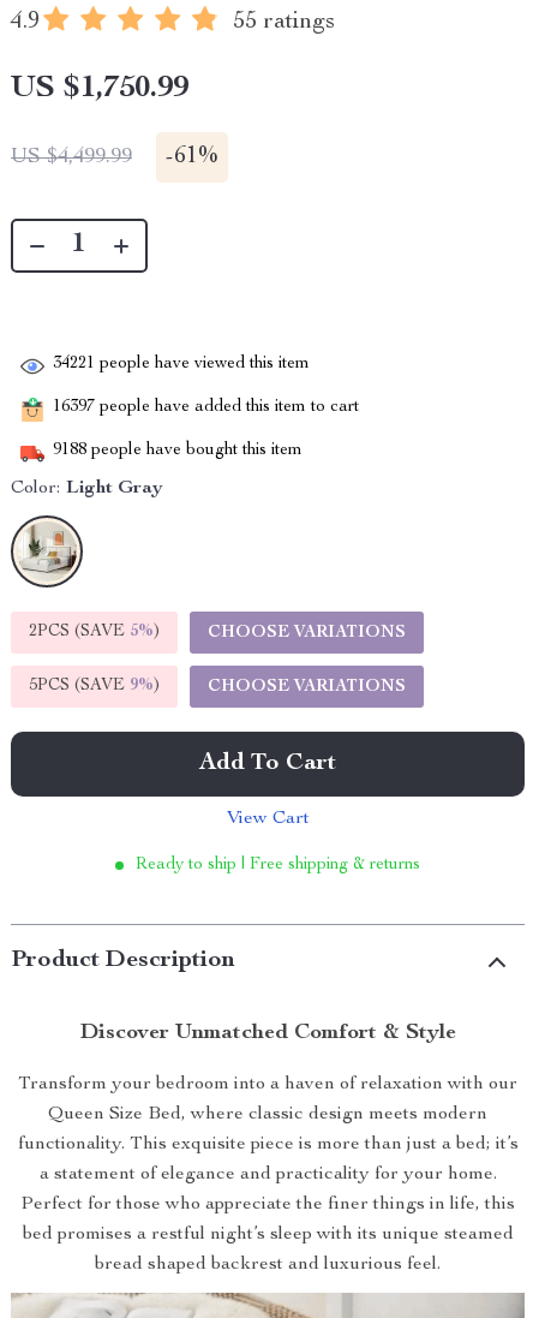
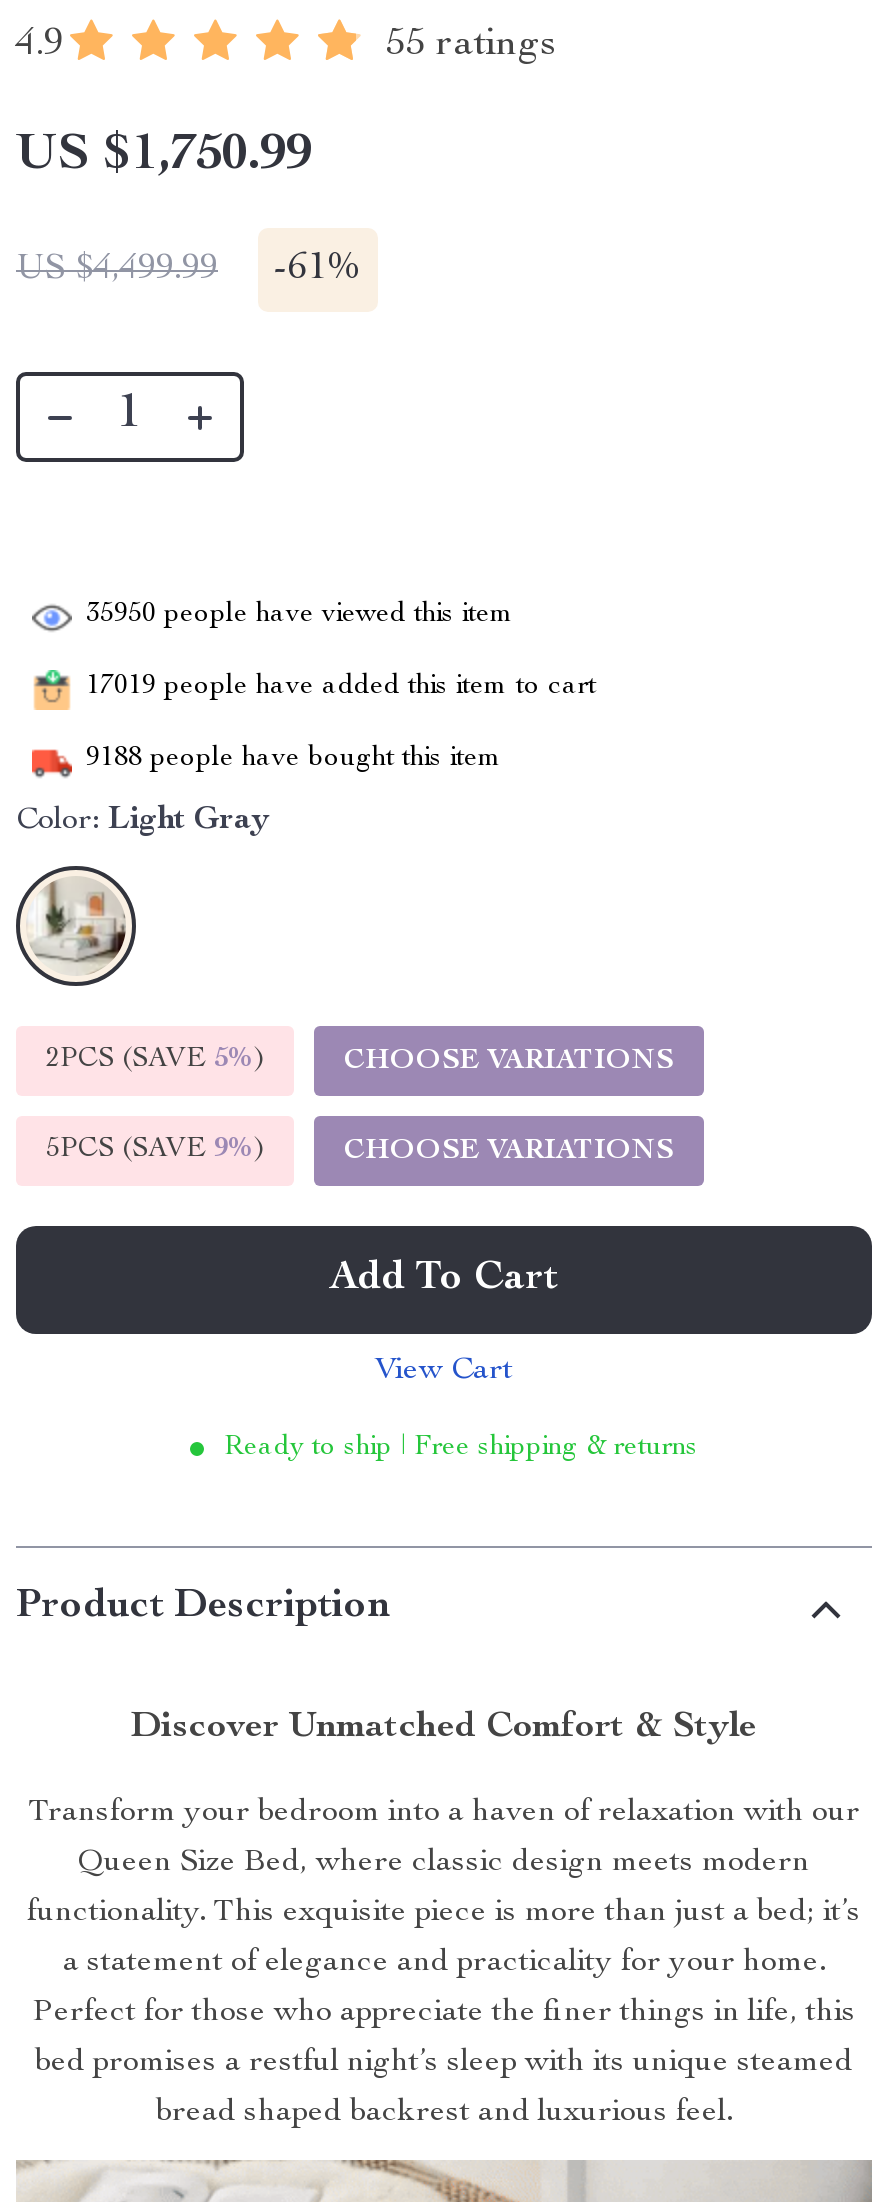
- 34221 people have viewed this item
+ 35950 people have viewed this item

- 16397 people have added this item to cart
+ 17019 people have added this item to cart
